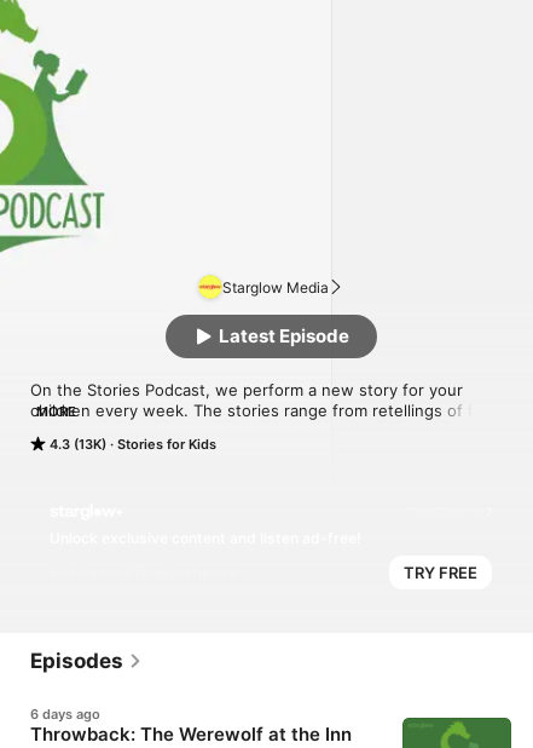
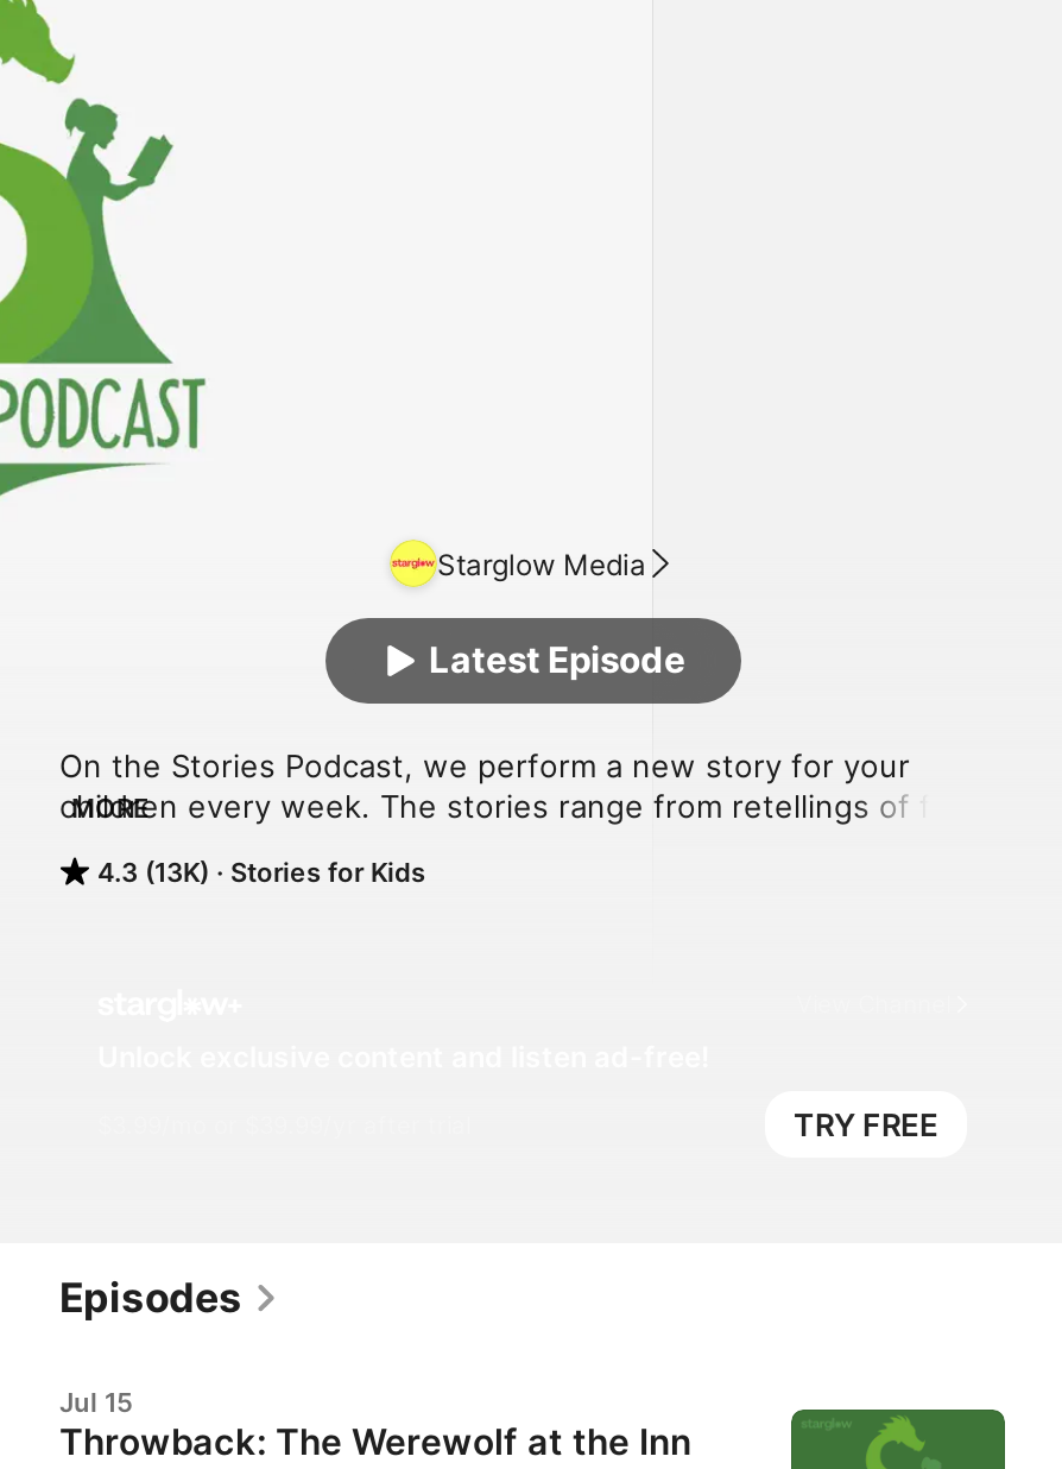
- 6 days ago
+ Jul 15
